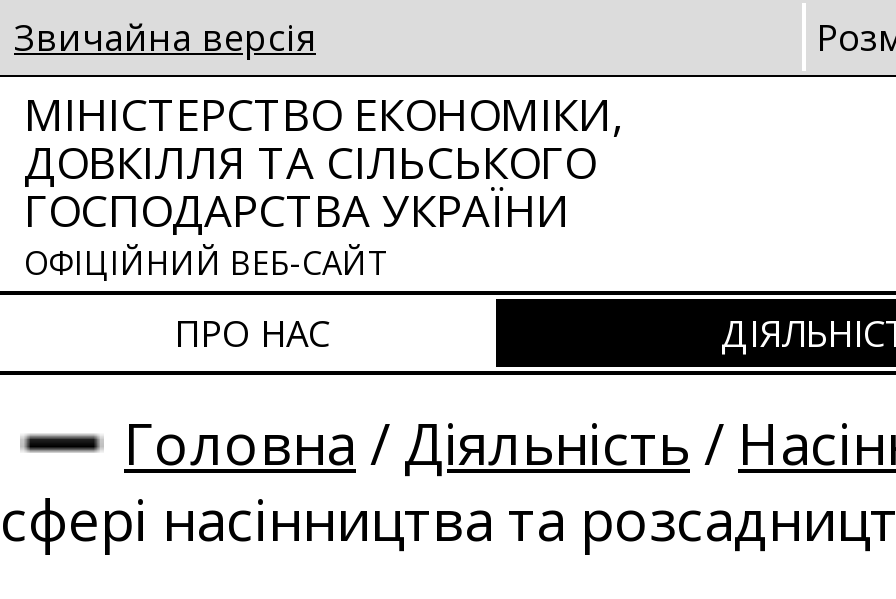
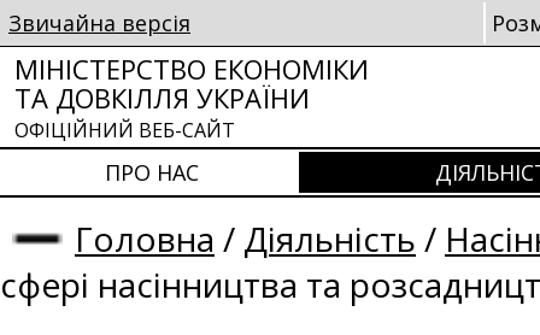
- МІНІСТЕРСТВО ЕКОНОМІКИ,
- ДОВКІЛЛЯ ТА СІЛЬСЬКОГО
- ГОСПОДАРСТВА УКРАЇНИ
+ МІНІСТЕРСТВО ЕКОНОМІКИ
+ ТА ДОВКІЛЛЯ УКРАЇНИ
